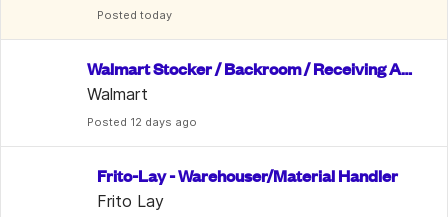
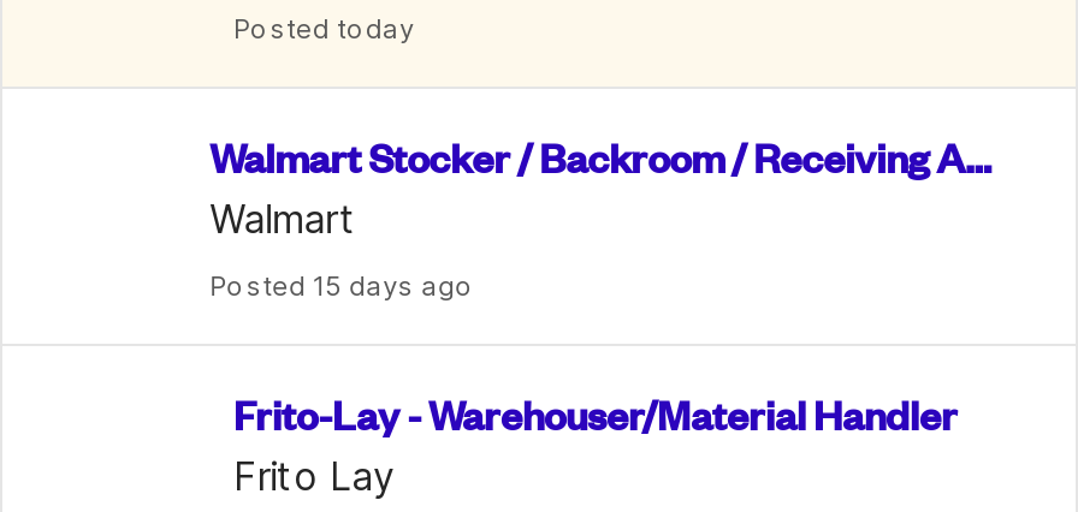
- Posted 12 days ago
+ Posted 15 days ago
